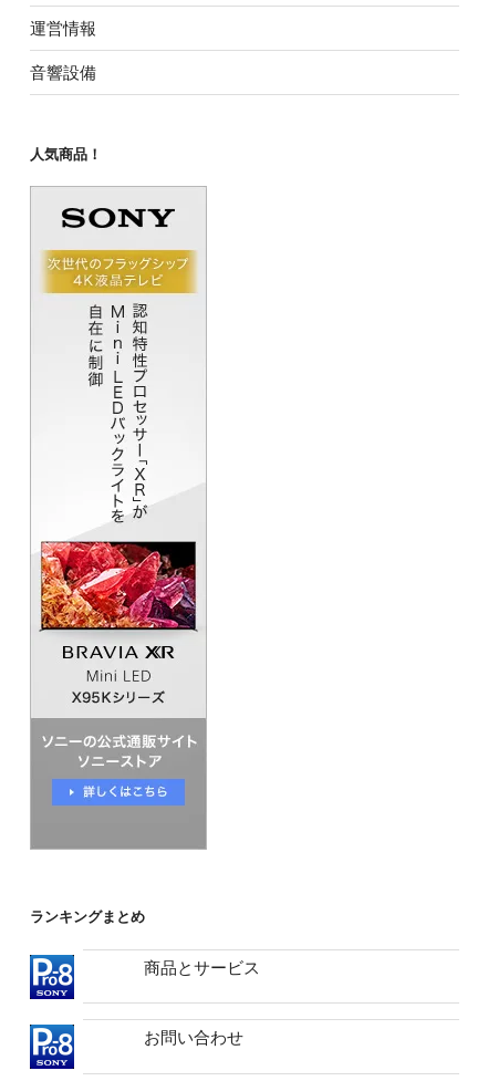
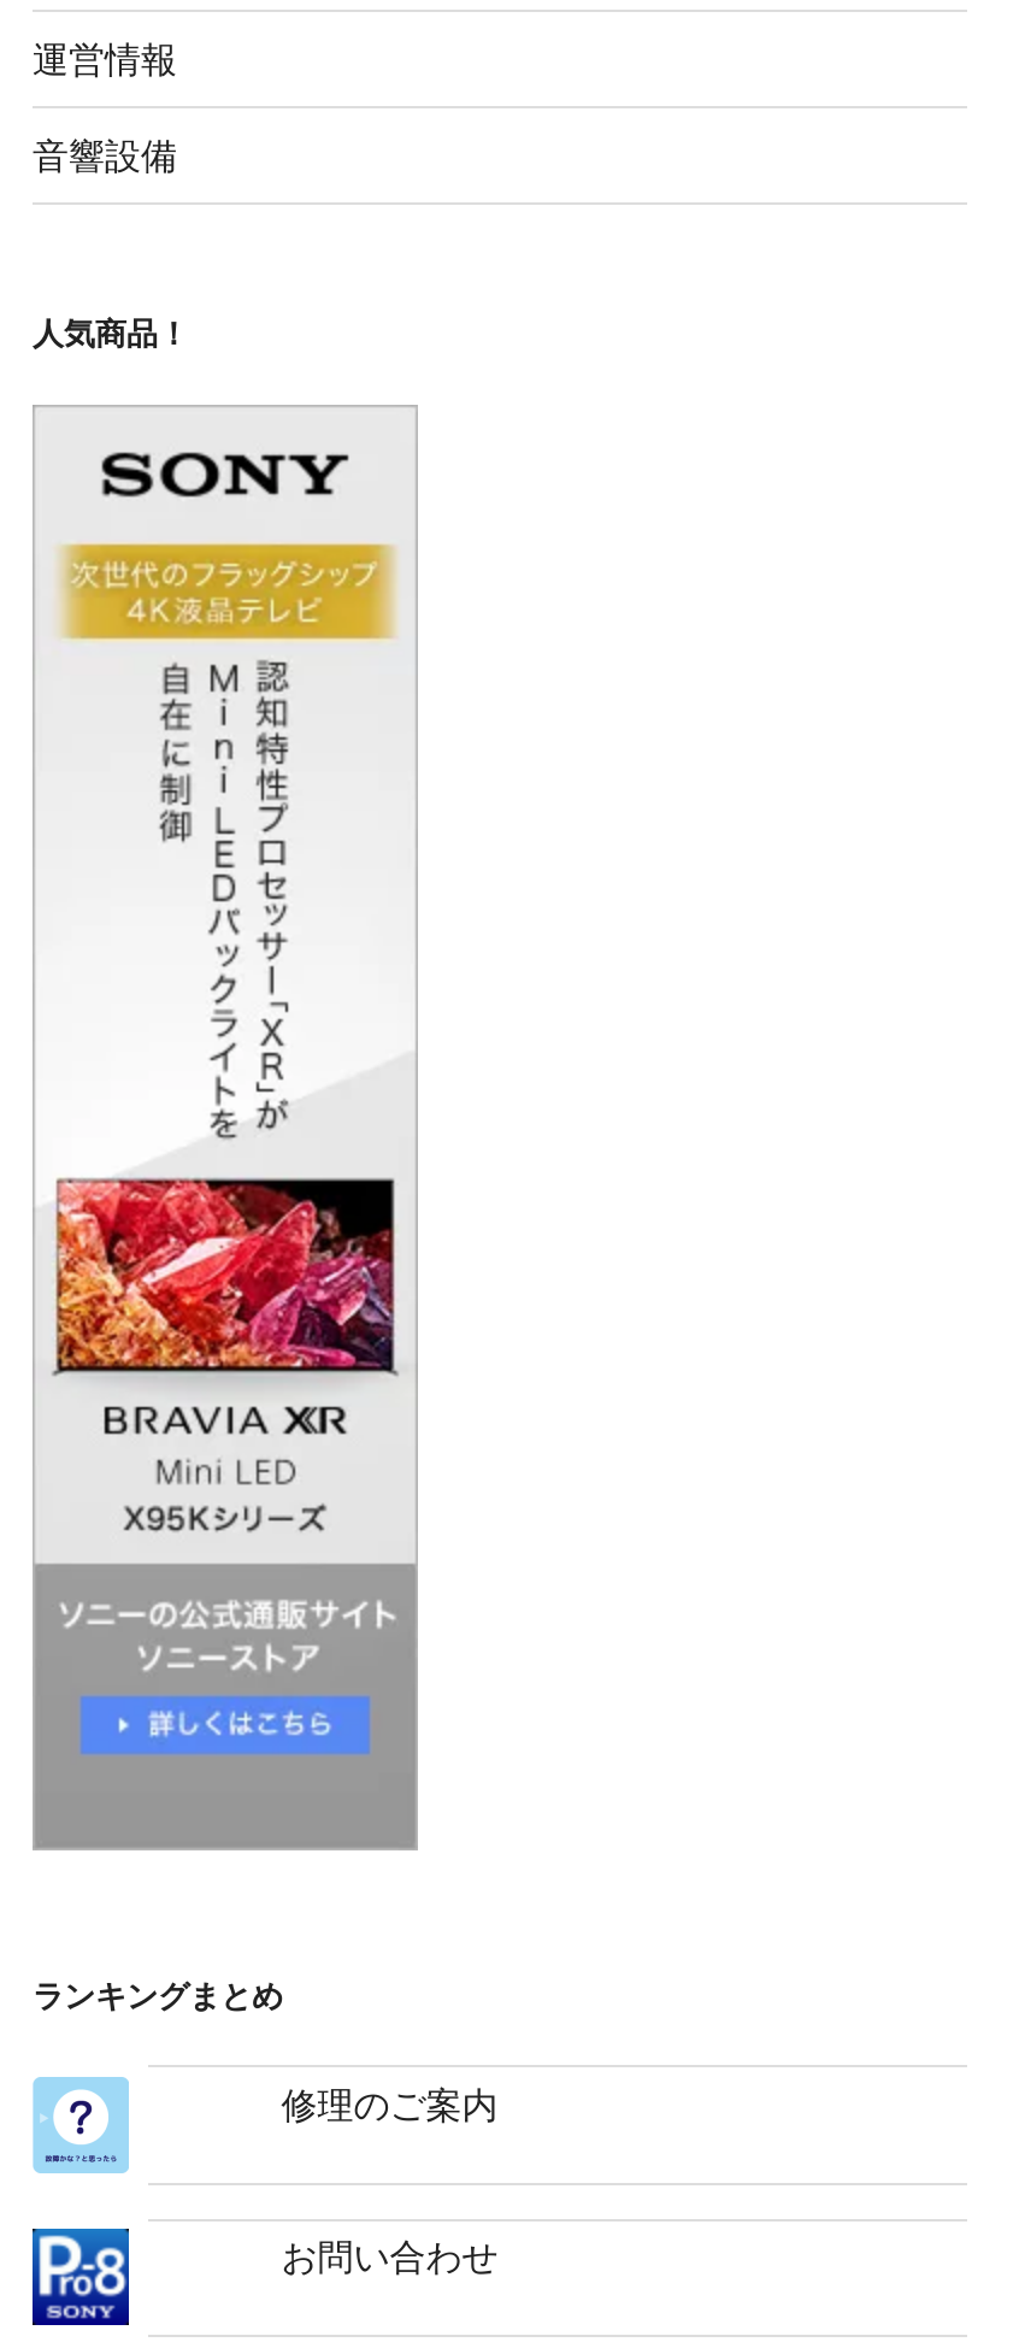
- [image]
+ [image]

- 商品とサービス
+ 修理のご案内
